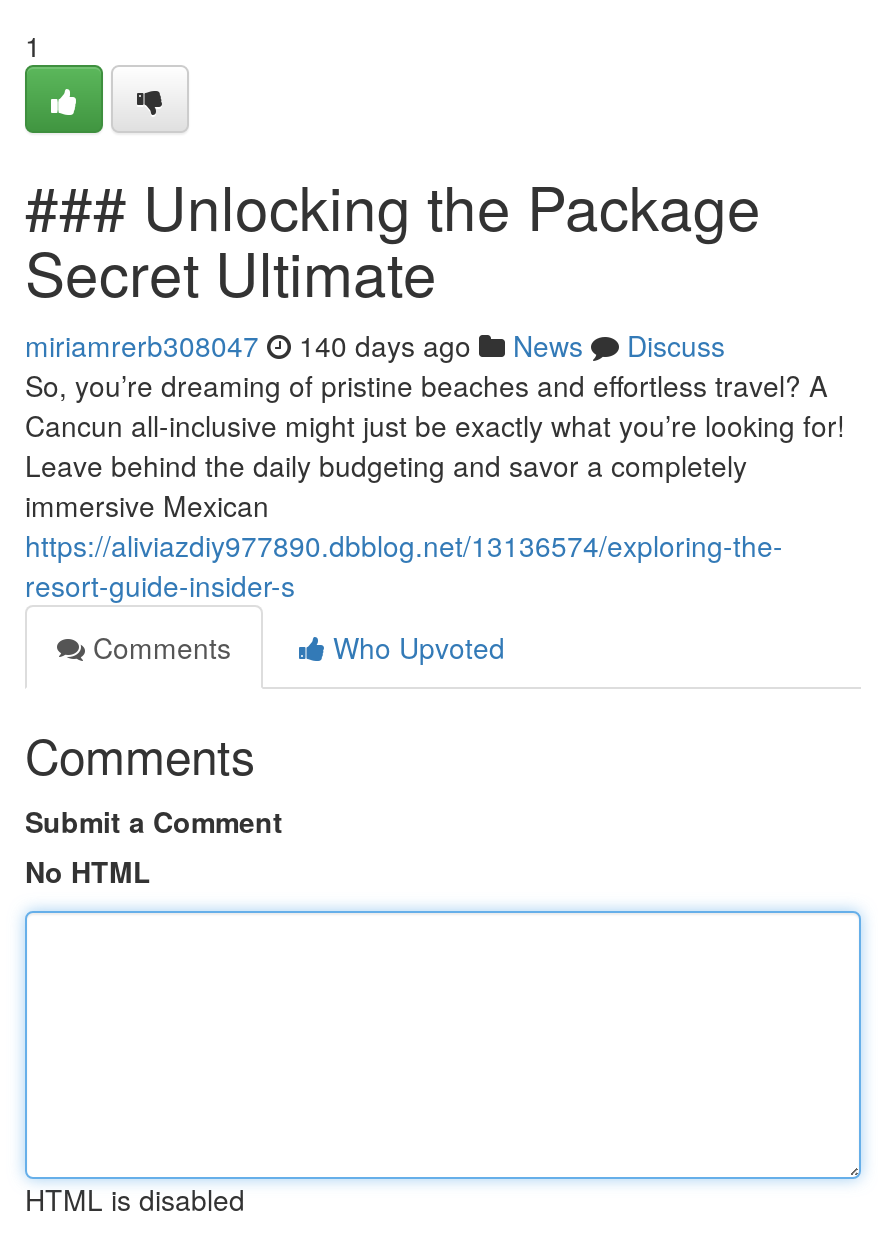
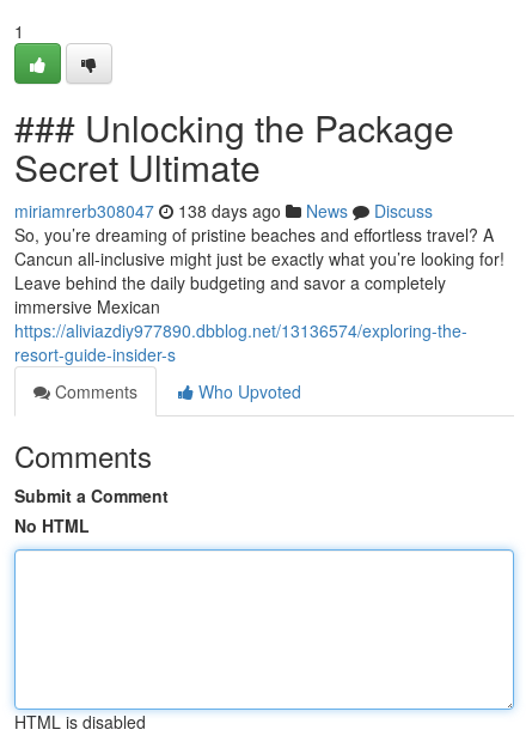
- miriamrerb308047 140 days ago News Discuss
+ miriamrerb308047 138 days ago News Discuss
